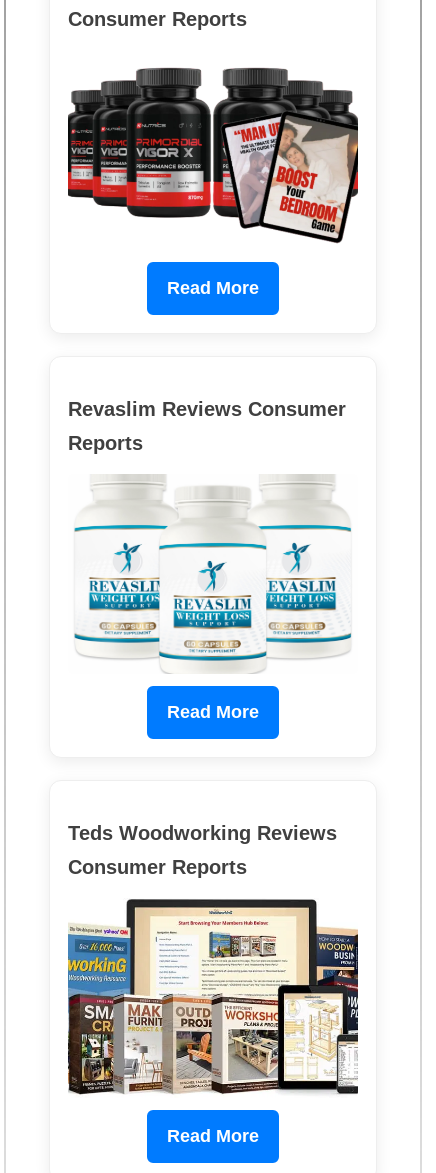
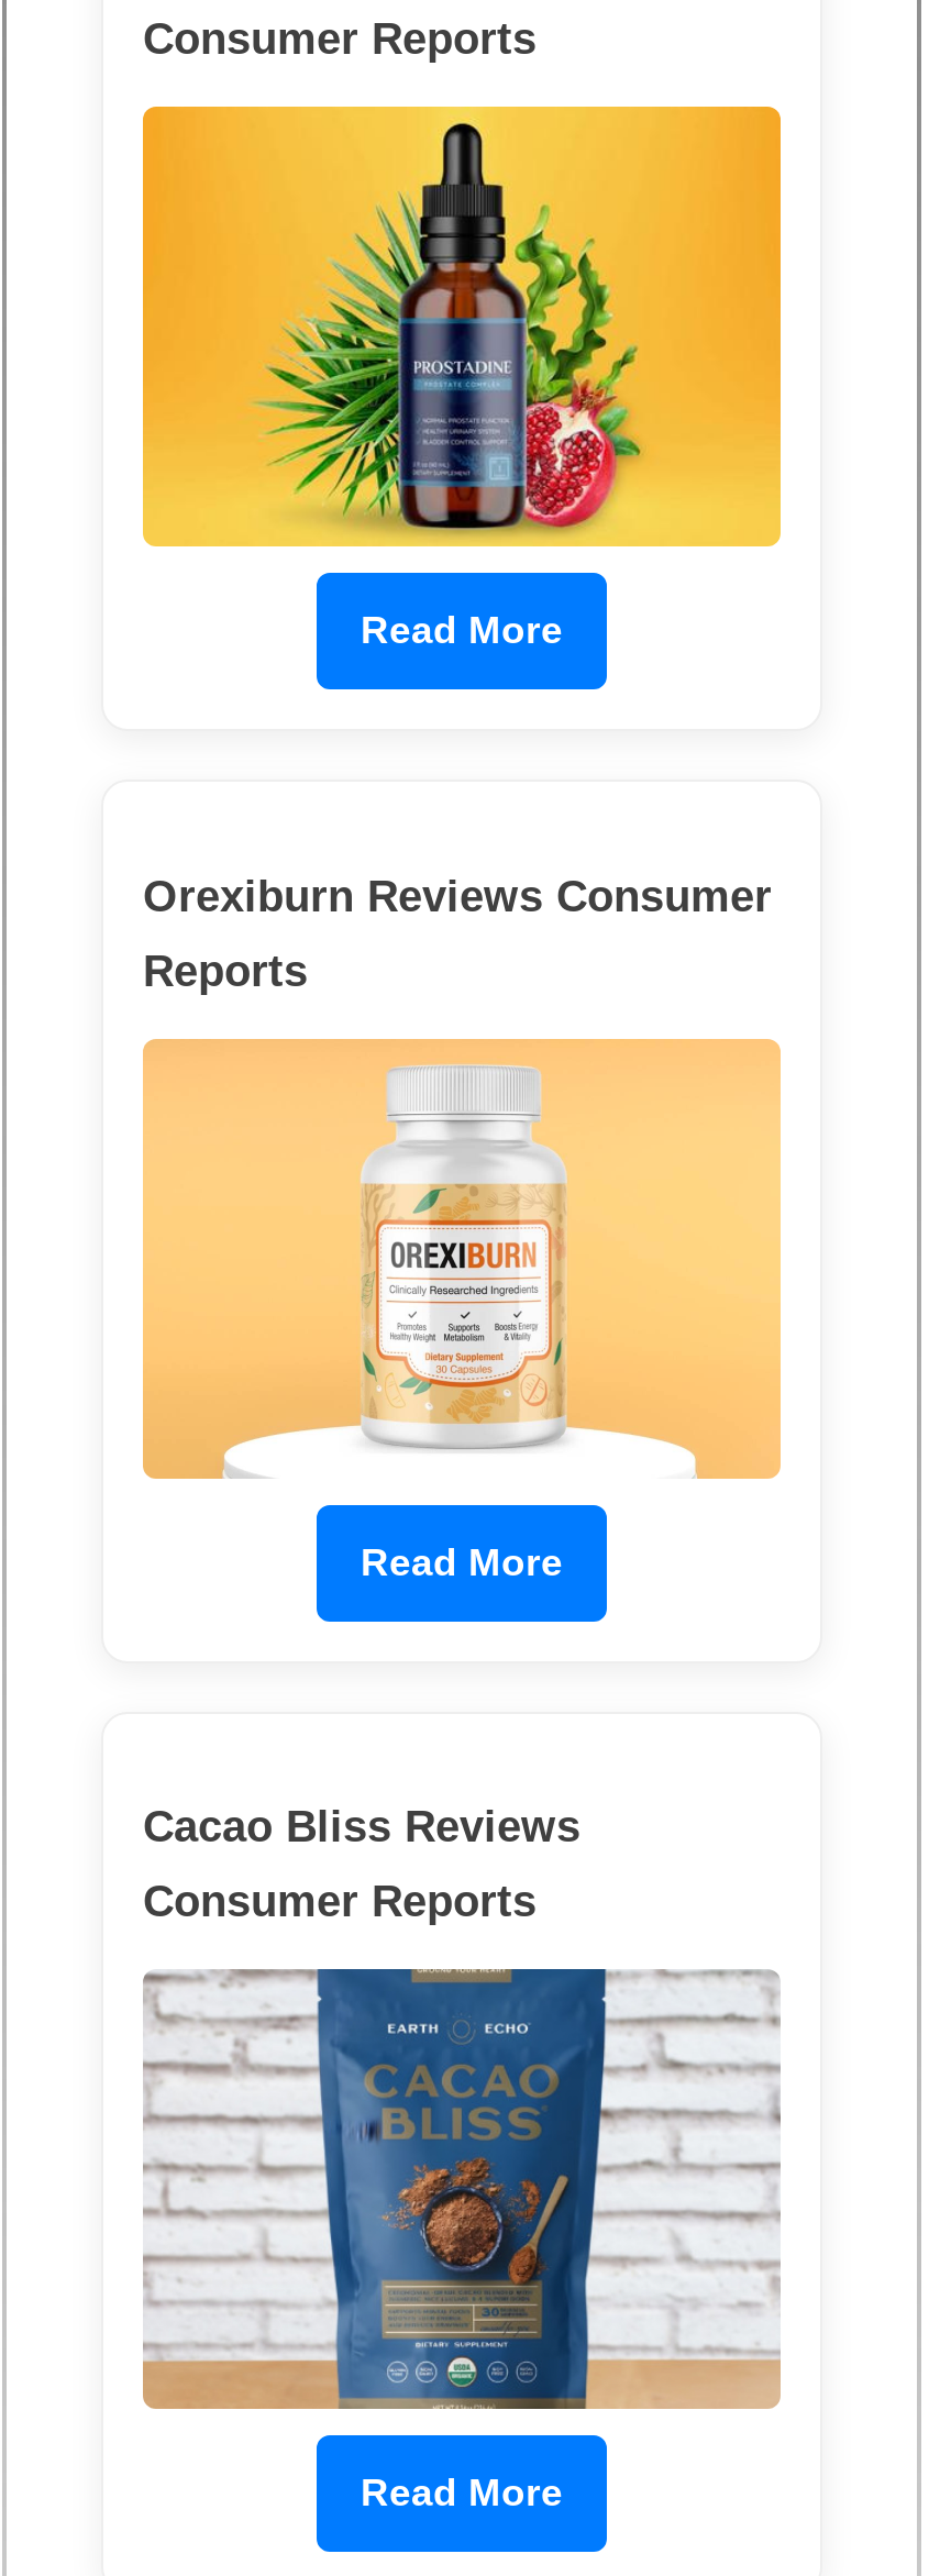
- [image]
+ [image]

- Revaslim Reviews Consumer
+ Orexiburn Reviews Consumer

- [image]
+ [image]

- Teds Woodworking Reviews
+ Cacao Bliss Reviews

- [image]
+ [image]
